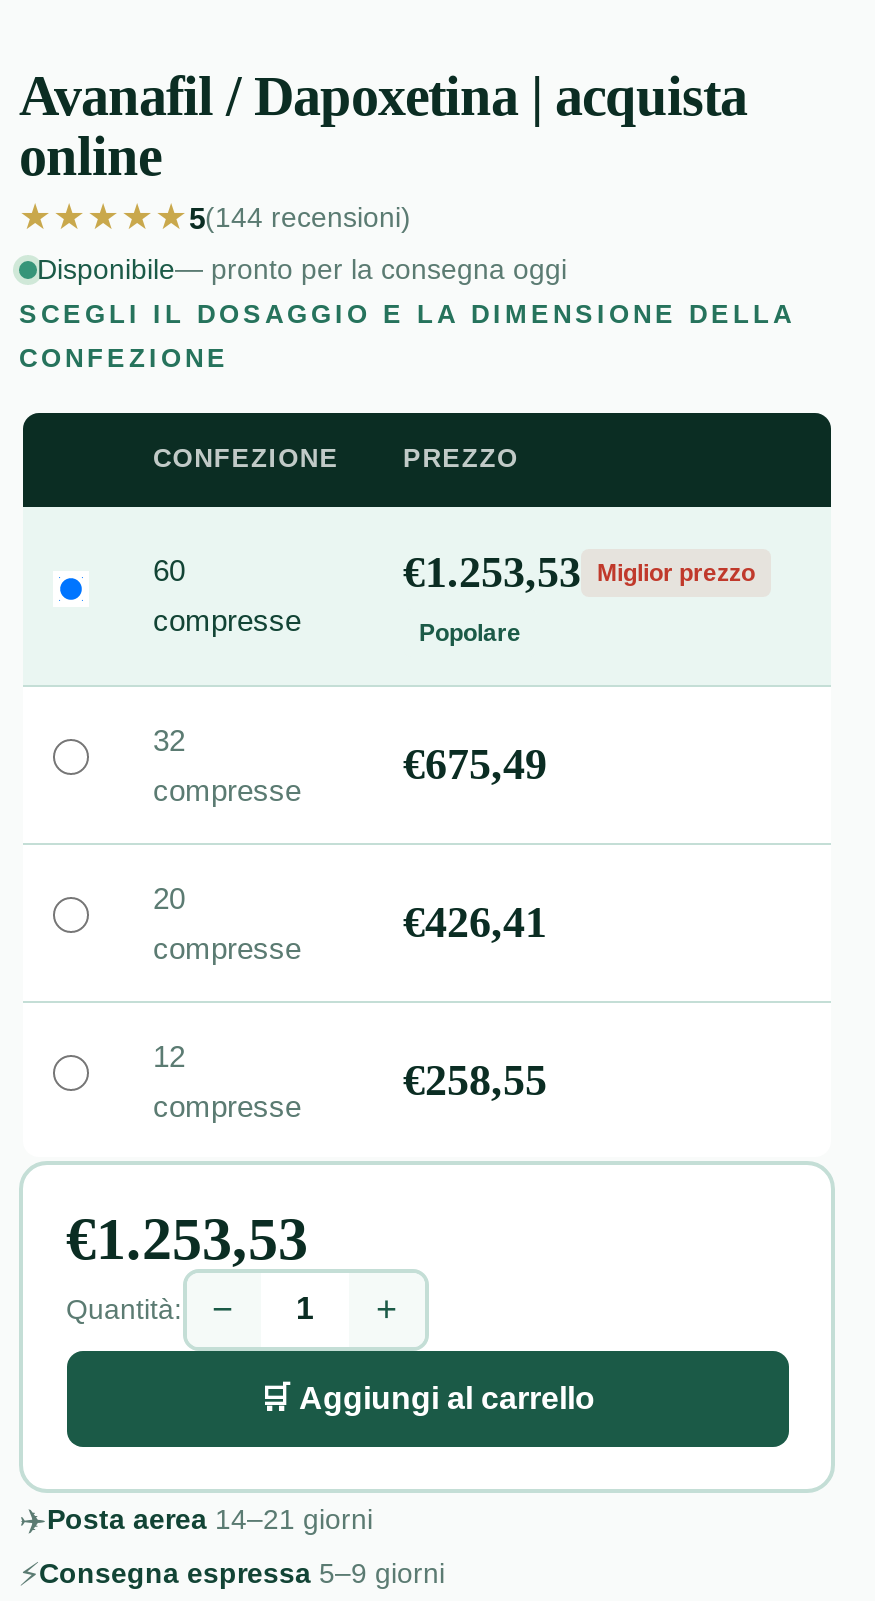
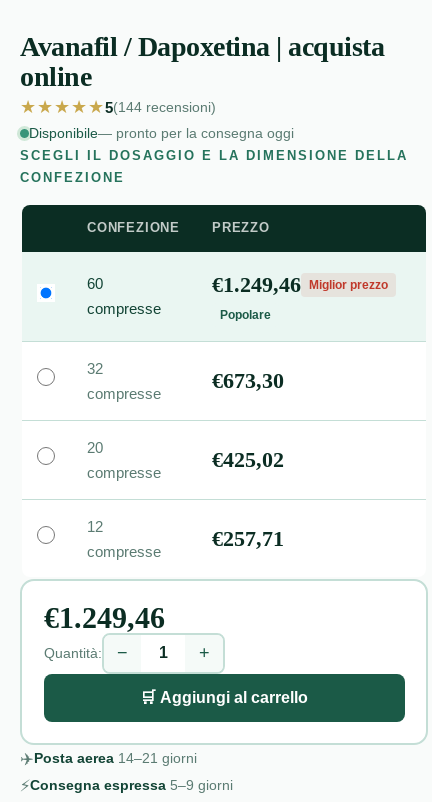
- €1.253,53 Miglior prezzo
+ €1.249,46 Miglior prezzo

- €675,49
+ €673,30

- €426,41
+ €425,02

- €258,55
+ €257,71

- €1.253,53
+ €1.249,46
